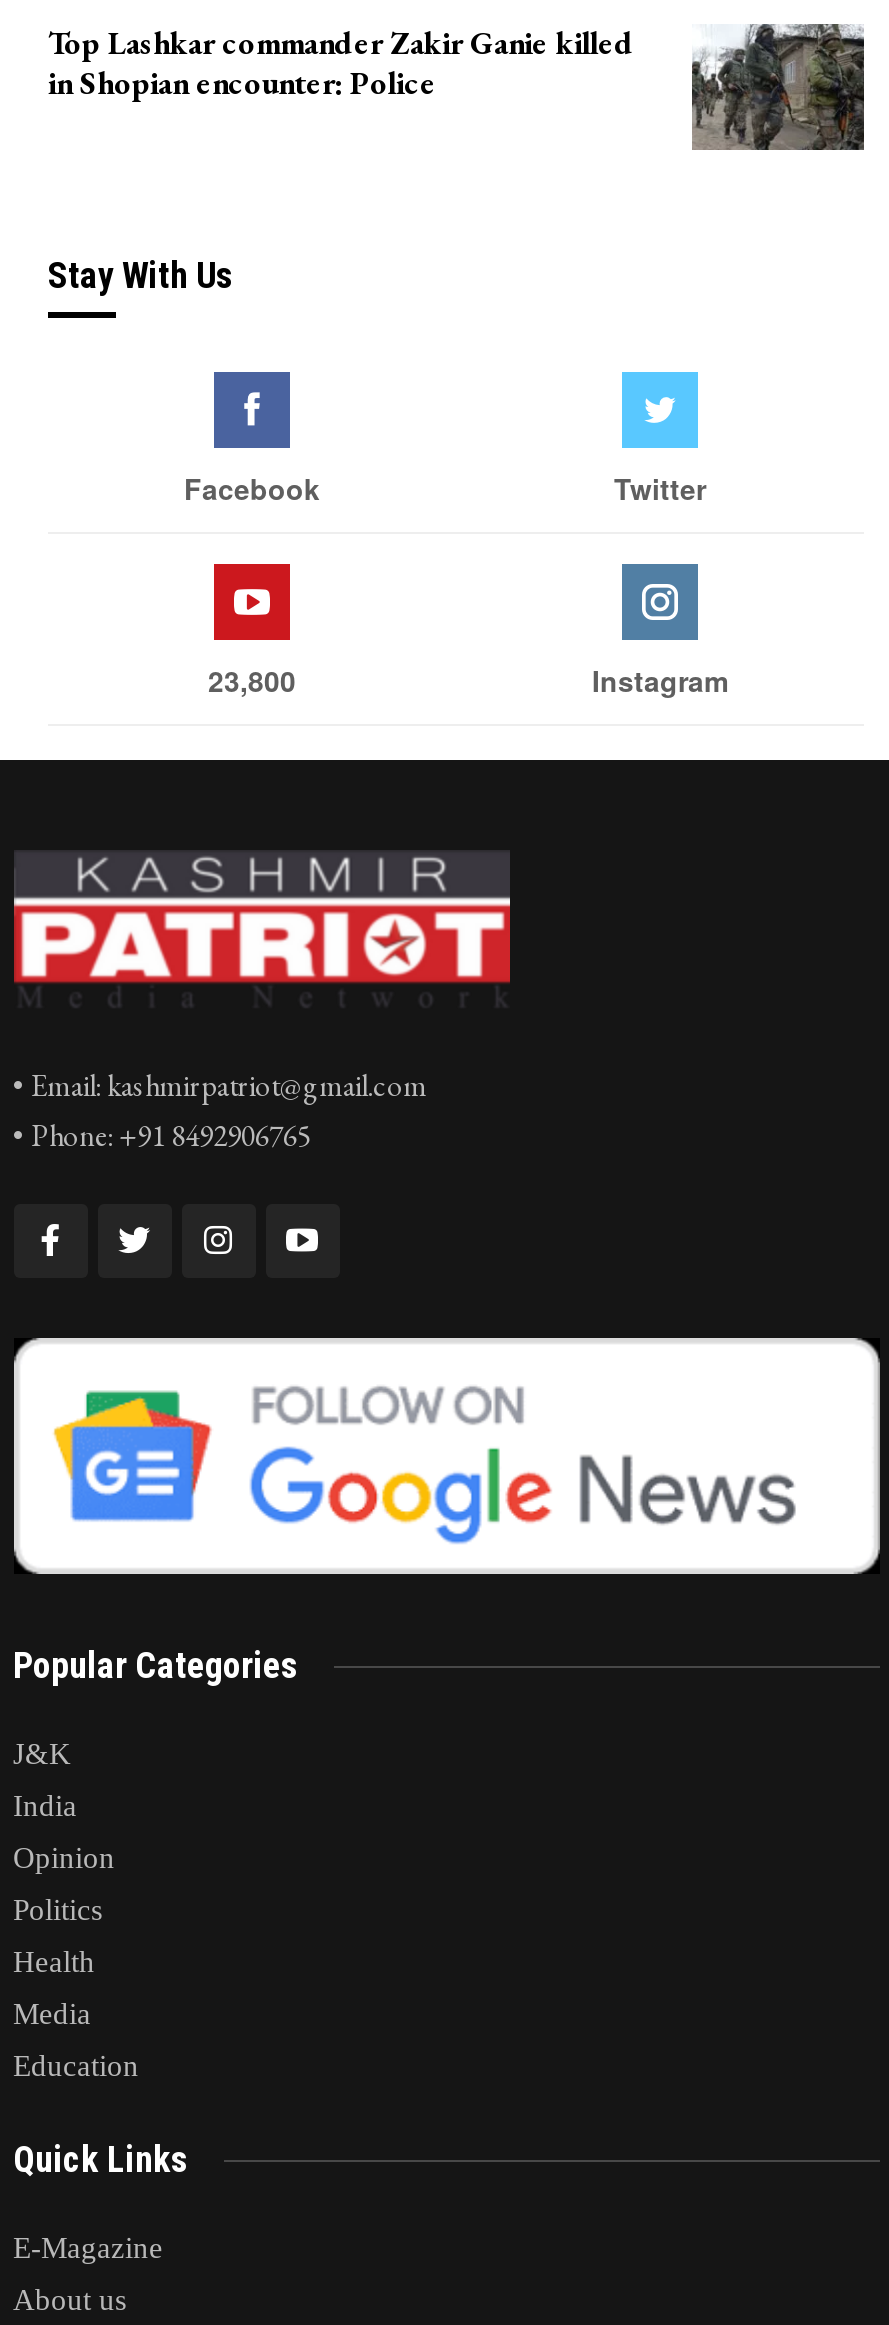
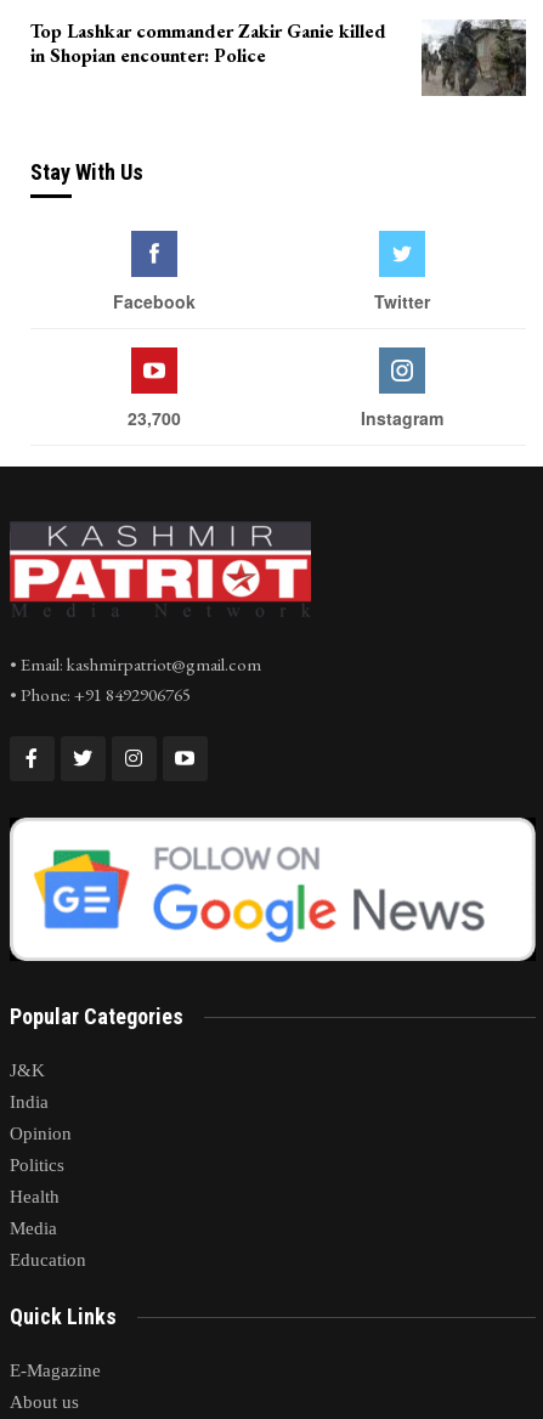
- 23,800
+ 23,700
